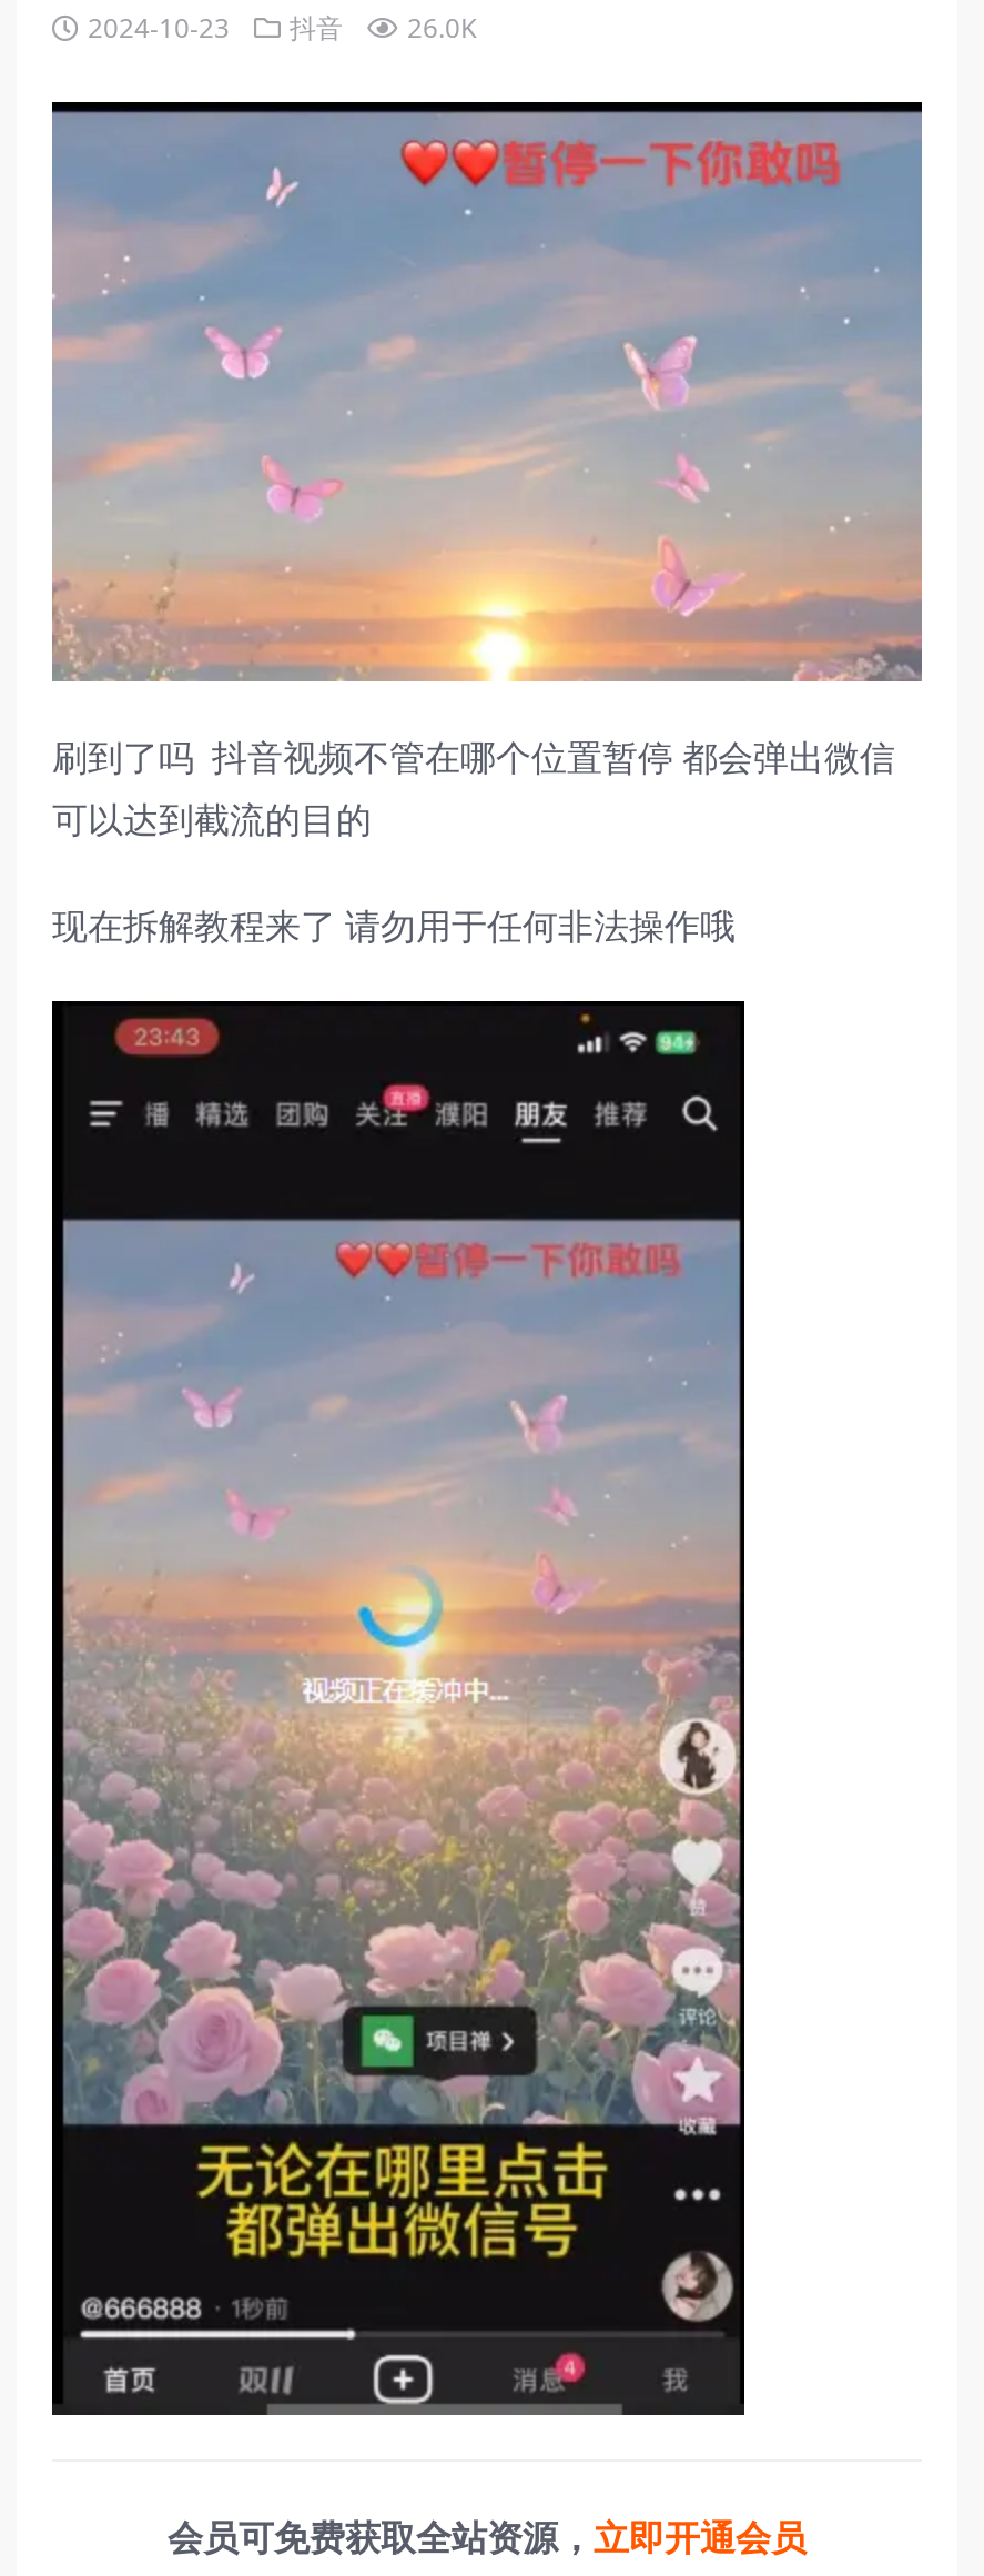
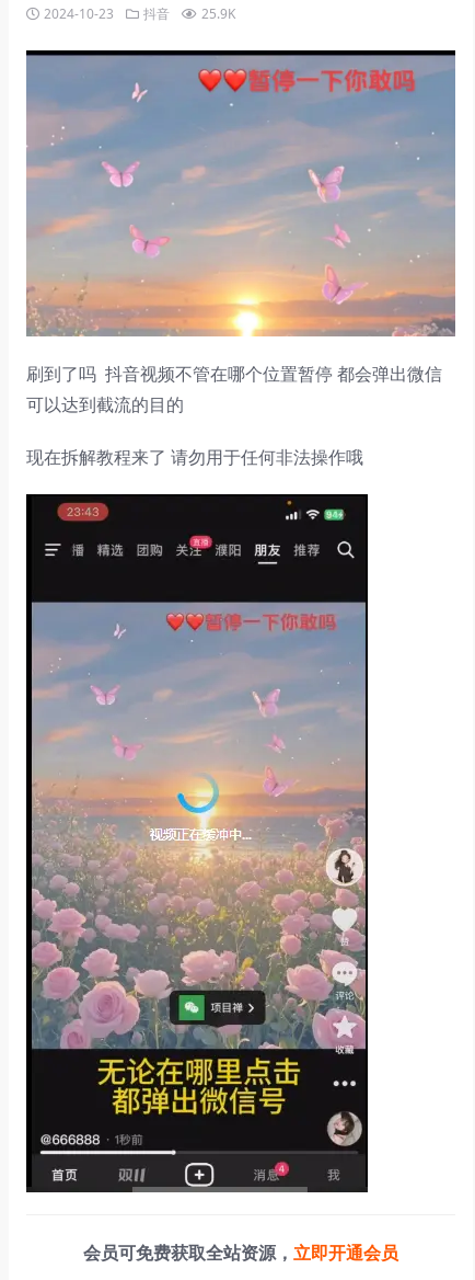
- 26.0K
+ 25.9K
